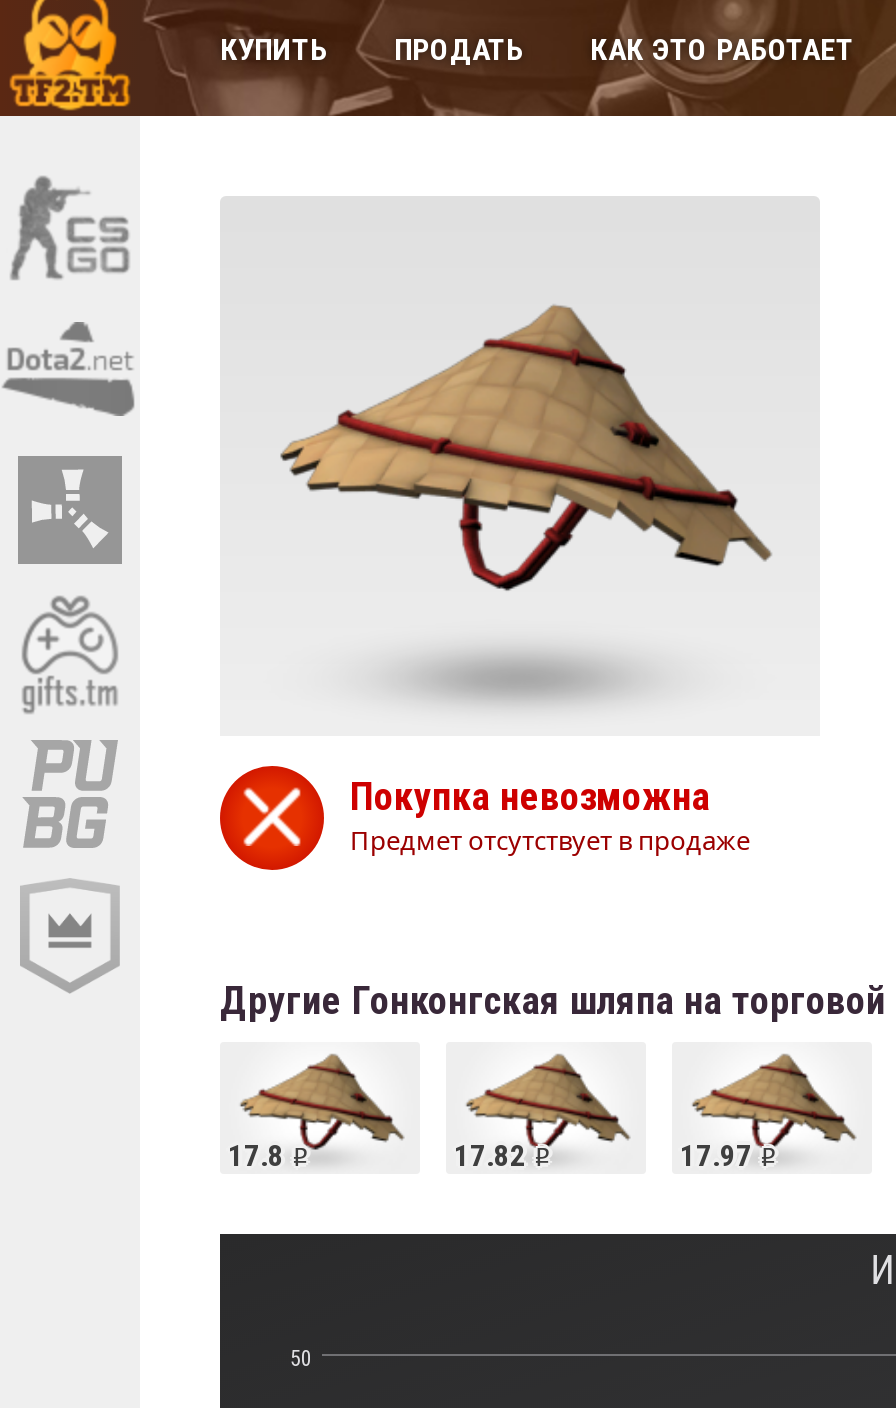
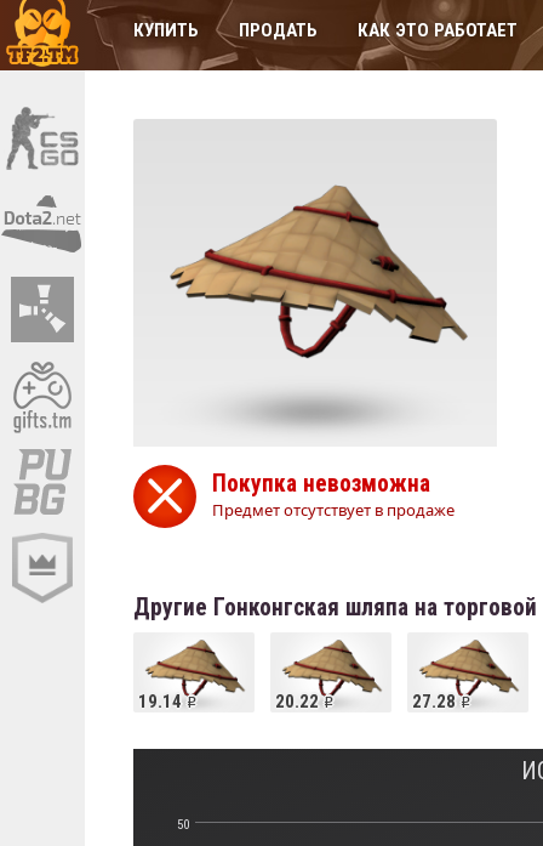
- 17.8
+ 19.14

- 17.82
+ 20.22

- 17.97
+ 27.28
